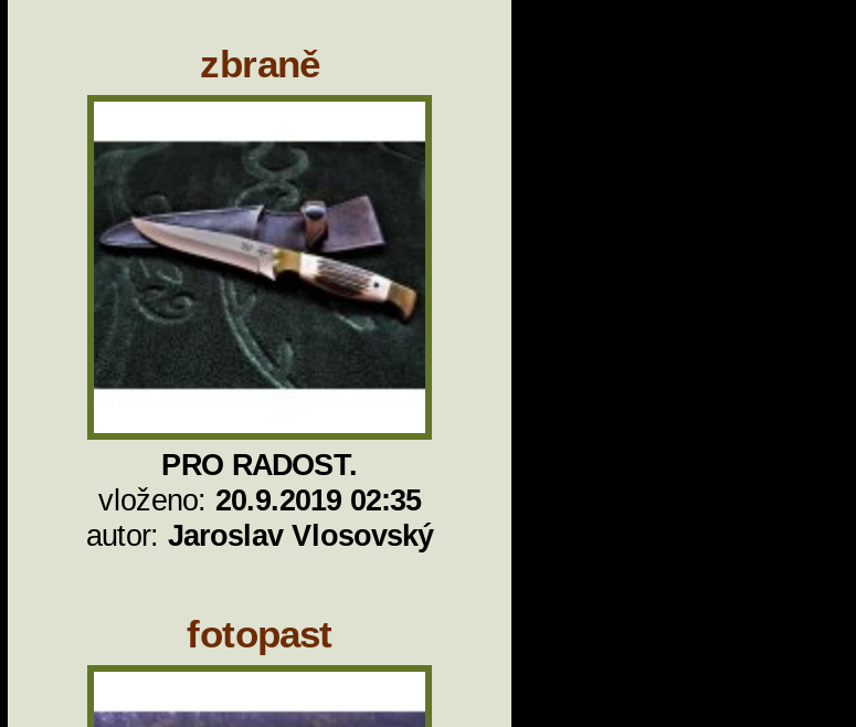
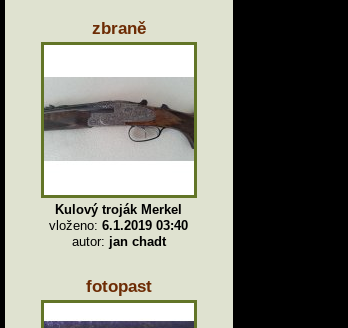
- [image]
- PRO RADOST.
- vloženo: 20.9.2019 02:35
- autor: Jaroslav Vlosovský
+ [image]
+ Kulový troják Merkel
+ vloženo: 6.1.2019 03:40
+ autor: jan chadt
